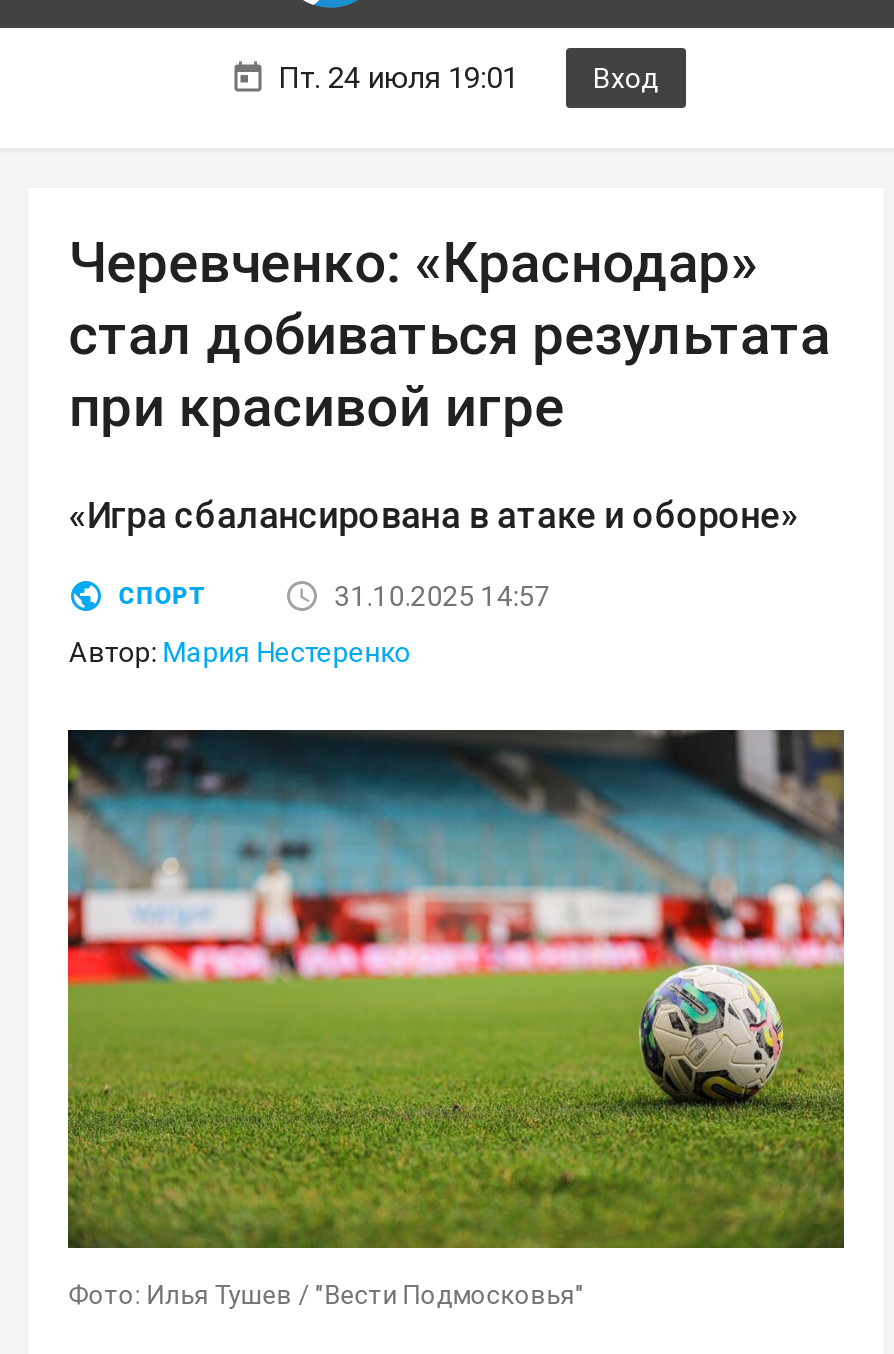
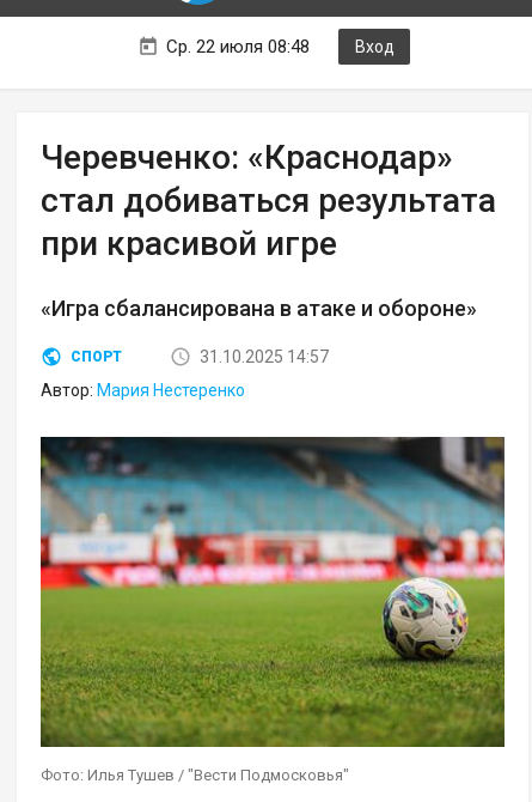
- Пт. 24 июля 19:01
+ Ср. 22 июля 08:48
